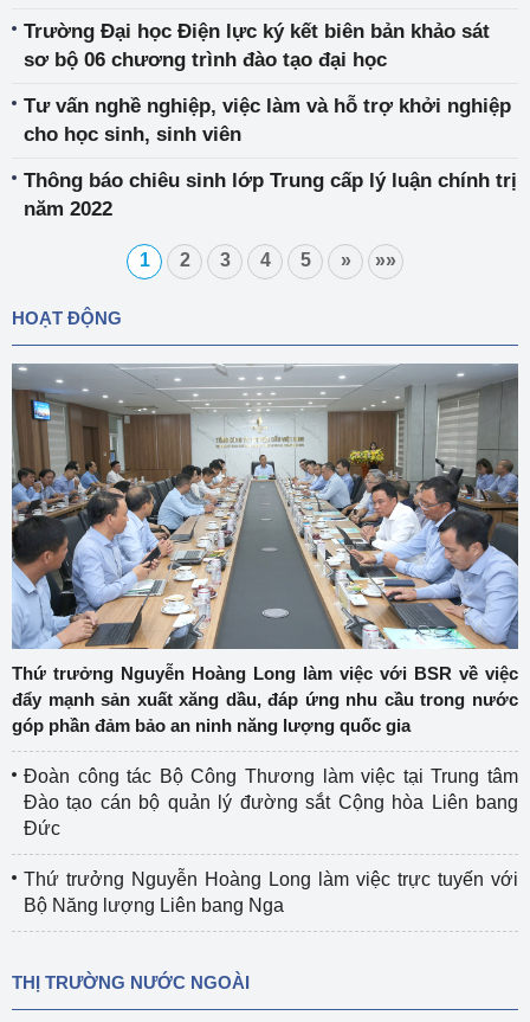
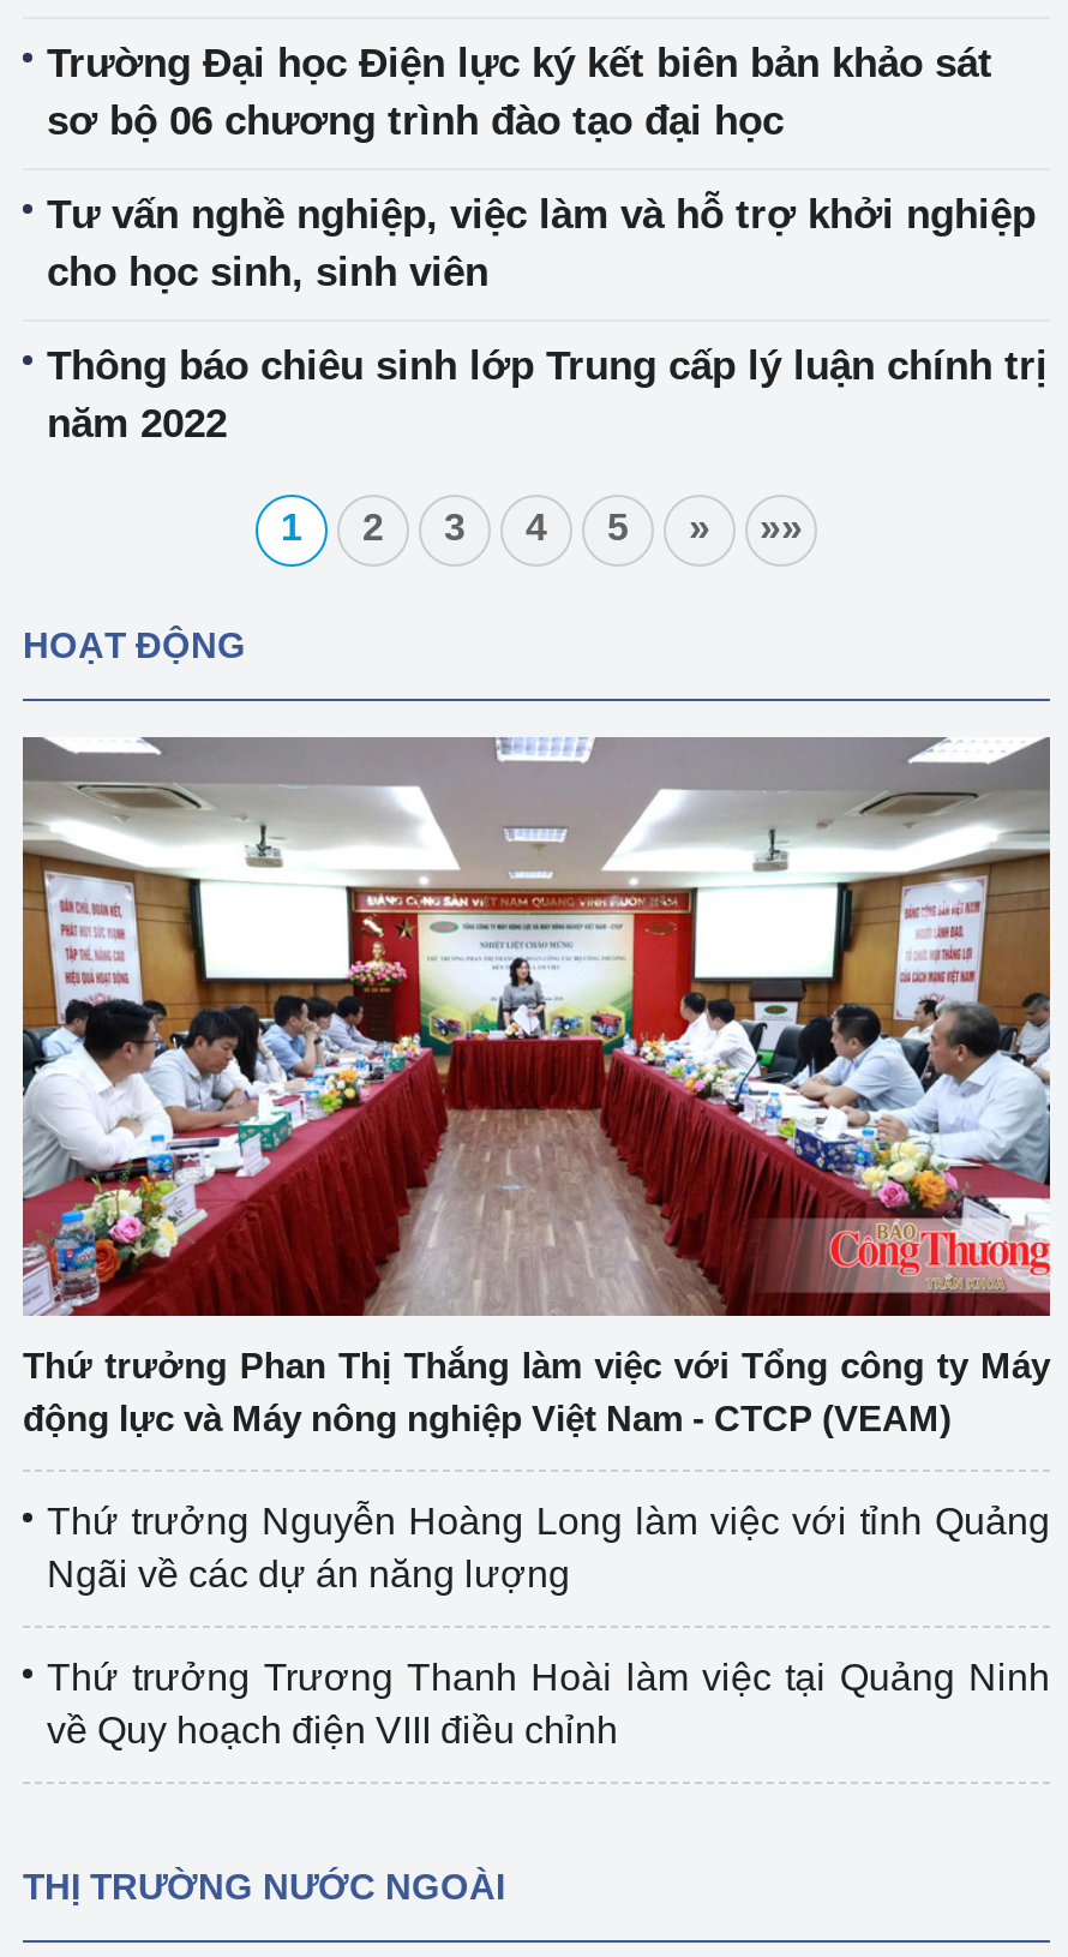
- [image]
+ [image]

- Thứ trưởng Nguyễn Hoàng Long làm việc với BSR về việc
- đẩy mạnh sản xuất xăng dầu, đáp ứng nhu cầu trong nước
- góp phần đảm bảo an ninh năng lượng quốc gia
+ Thứ trưởng Phan Thị Thắng làm việc với Tổng công ty Máy
+ động lực và Máy nông nghiệp Việt Nam - CTCP (VEAM)

- Đoàn công tác Bộ Công Thương làm việc tại Trung tâm
- Đào tạo cán bộ quản lý đường sắt Cộng hòa Liên bang
- Đức
+ Thứ trưởng Nguyễn Hoàng Long làm việc với tỉnh Quảng
+ Ngãi về các dự án năng lượng

- Thứ trưởng Nguyễn Hoàng Long làm việc trực tuyến với
- Bộ Năng lượng Liên bang Nga
+ Thứ trưởng Trương Thanh Hoài làm việc tại Quảng Ninh
+ về Quy hoạch điện VIII điều chỉnh
